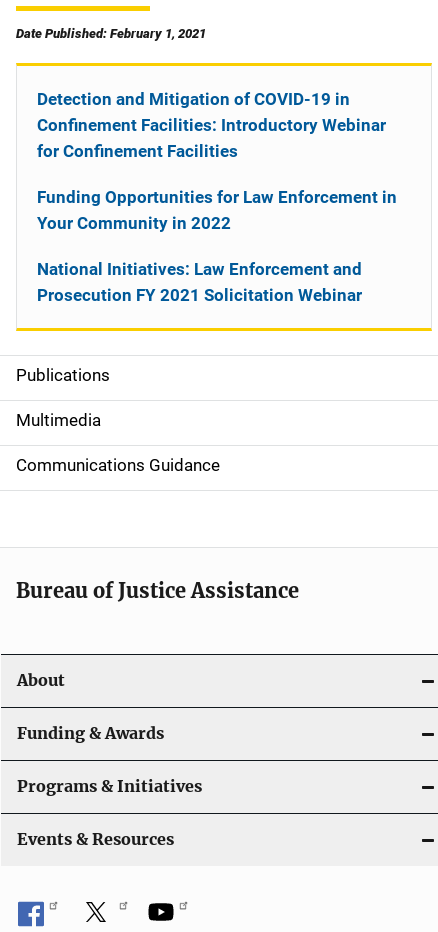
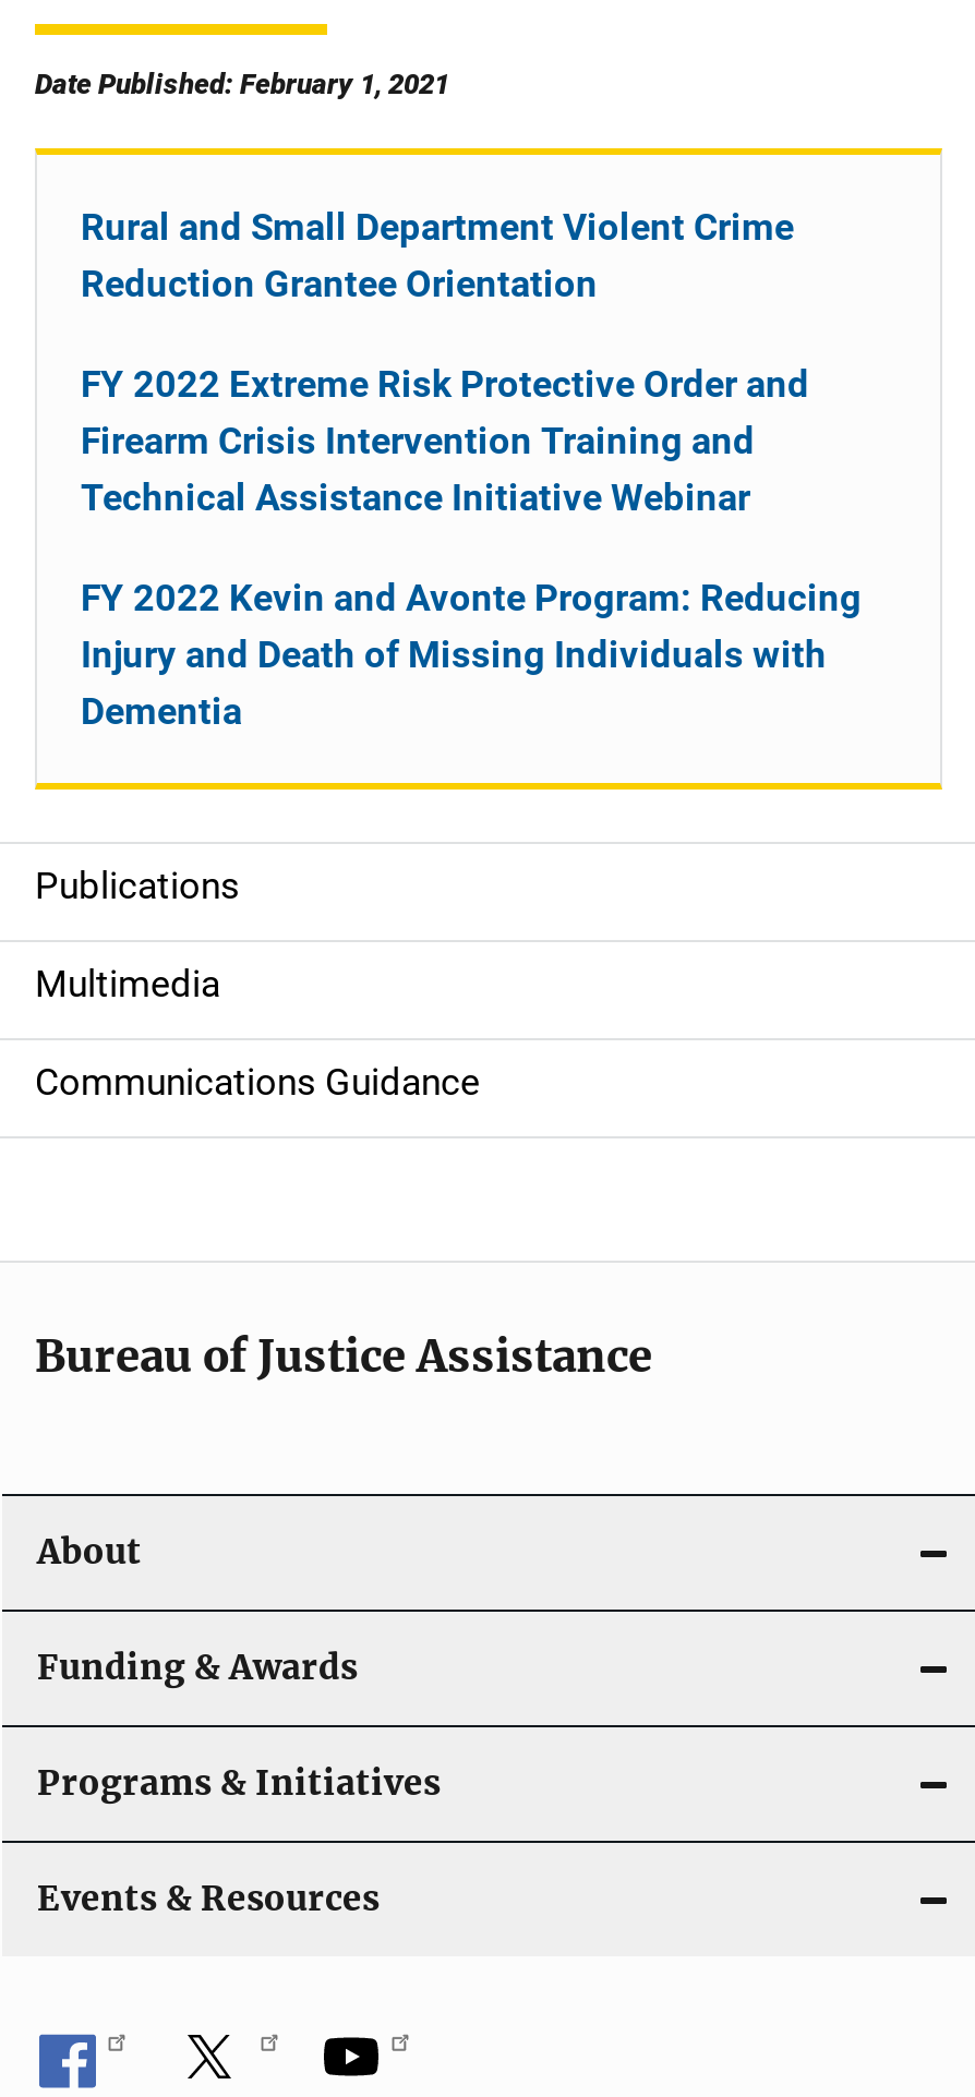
- Detection and Mitigation of COVID-19 in
- Confinement Facilities: Introductory Webinar
- for Confinement Facilities
+ Rural and Small Department Violent Crime
+ Reduction Grantee Orientation

- Funding Opportunities for Law Enforcement in
- Your Community in 2022
+ FY 2022 Extreme Risk Protective Order and
+ Firearm Crisis Intervention Training and
+ Technical Assistance Initiative Webinar

- National Initiatives: Law Enforcement and
- Prosecution FY 2021 Solicitation Webinar
+ FY 2022 Kevin and Avonte Program: Reducing
+ Injury and Death of Missing Individuals with
+ Dementia
